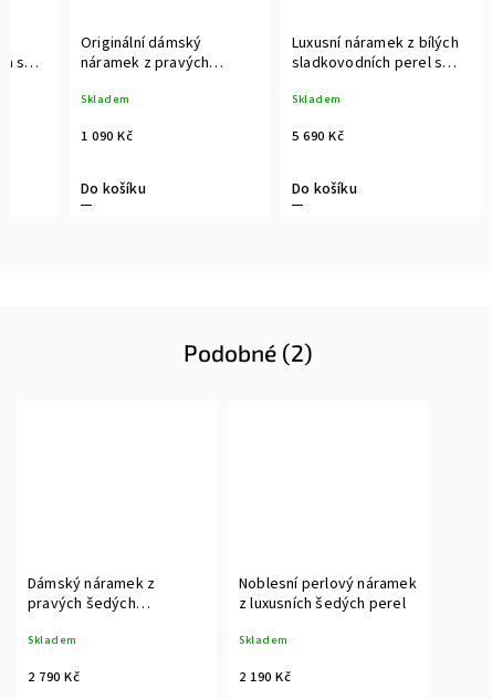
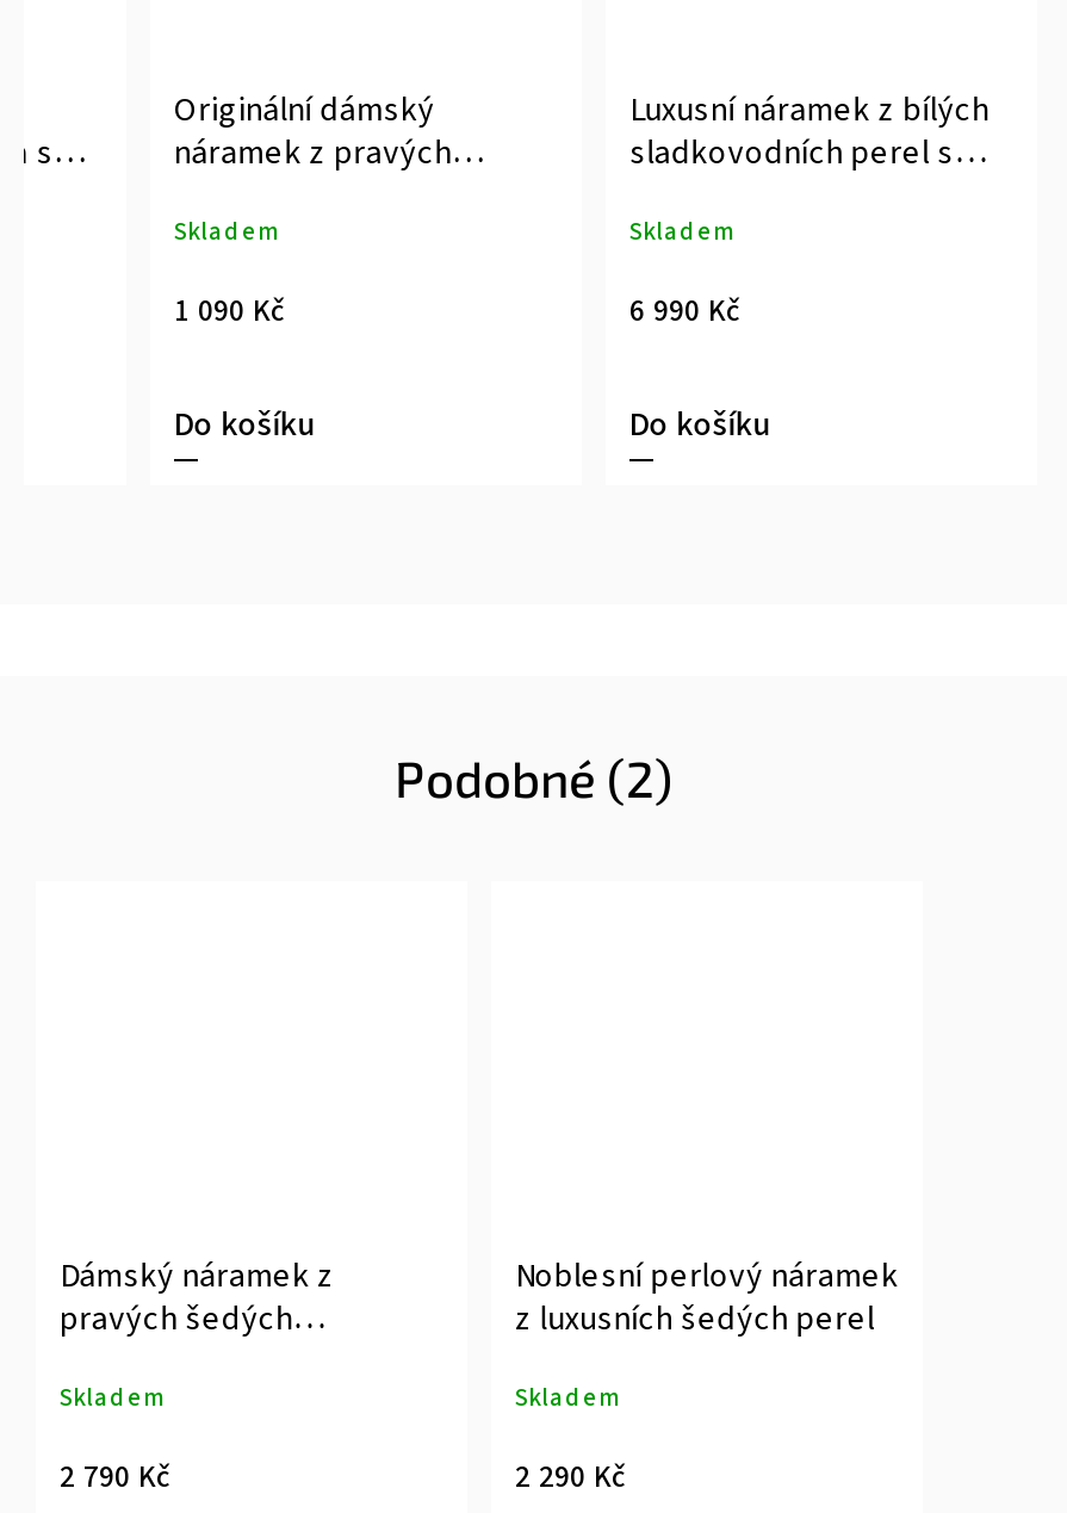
- 5 690 Kč
+ 6 990 Kč

- 2 190 Kč
+ 2 290 Kč
